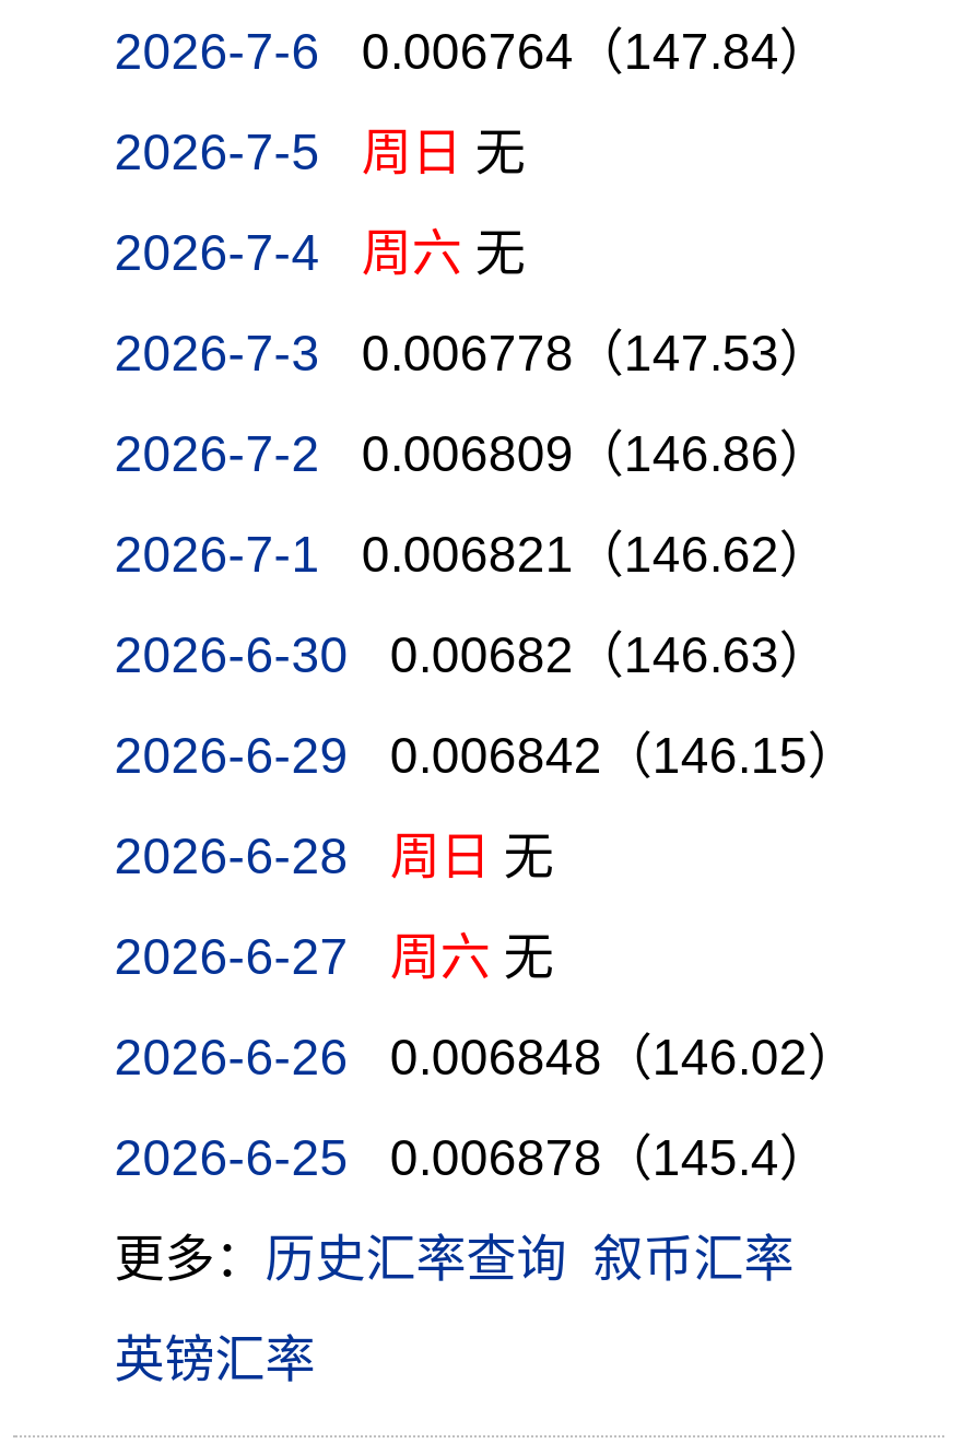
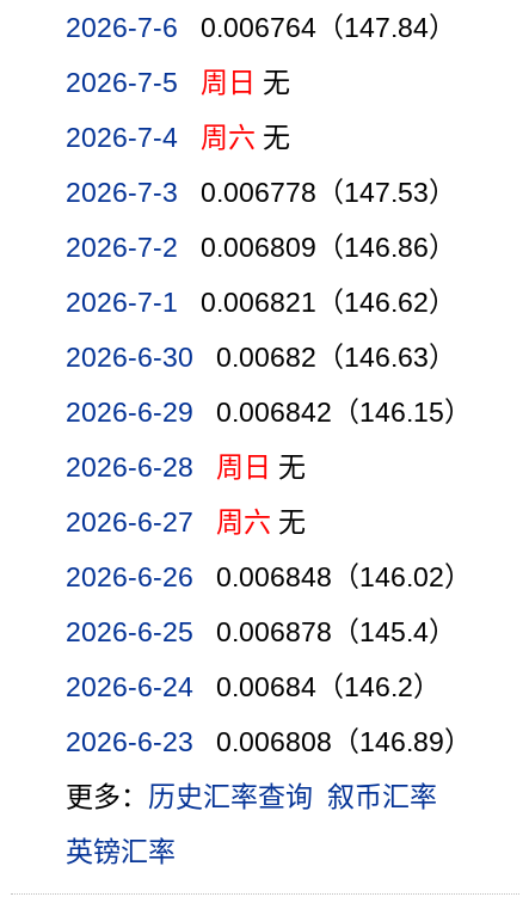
+ 2026-6-24 0.00684（146.2）
+ 2026-6-23 0.006808（146.89）
